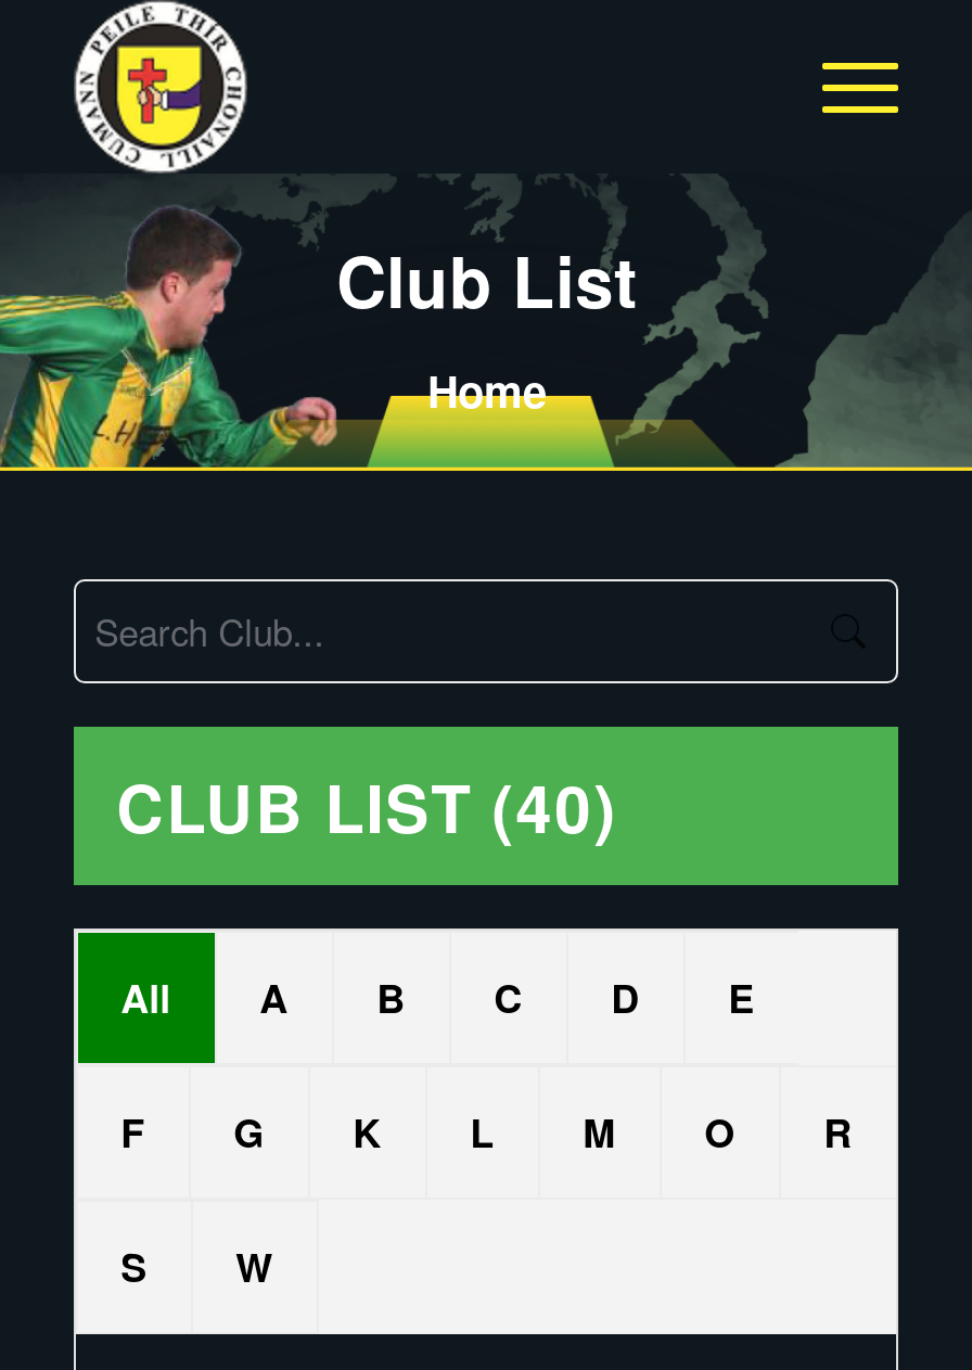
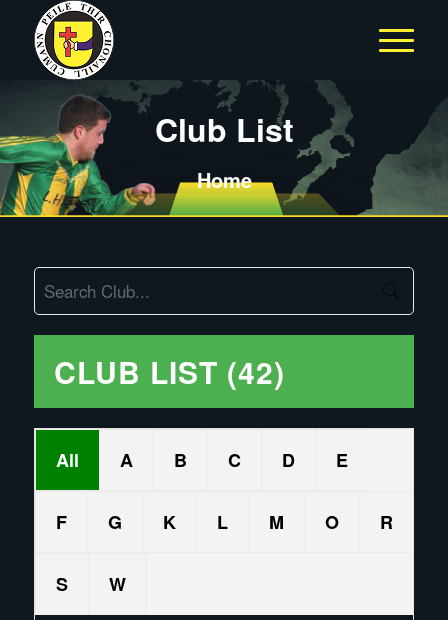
- CLUB LIST (40)
+ CLUB LIST (42)
